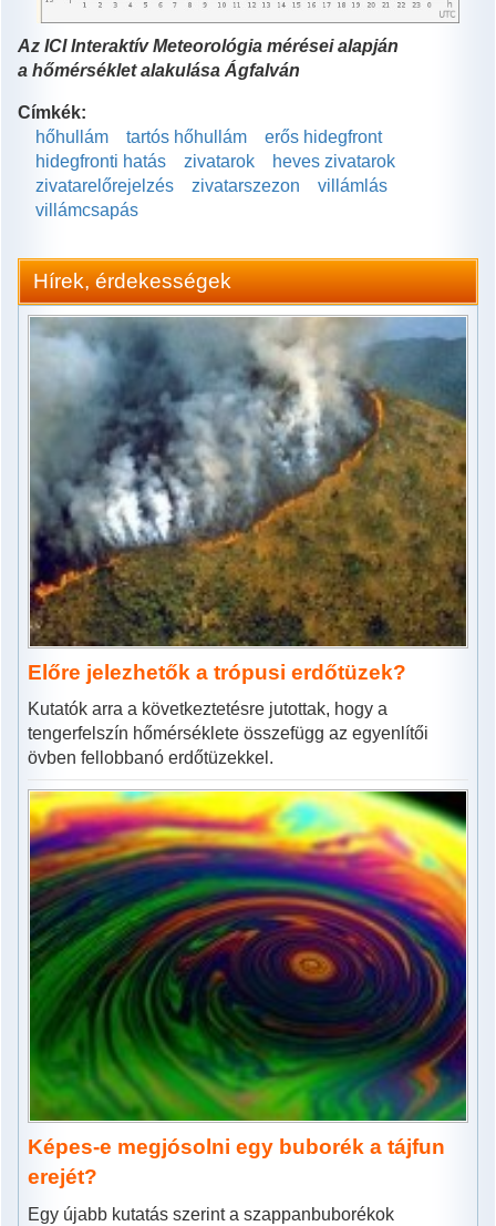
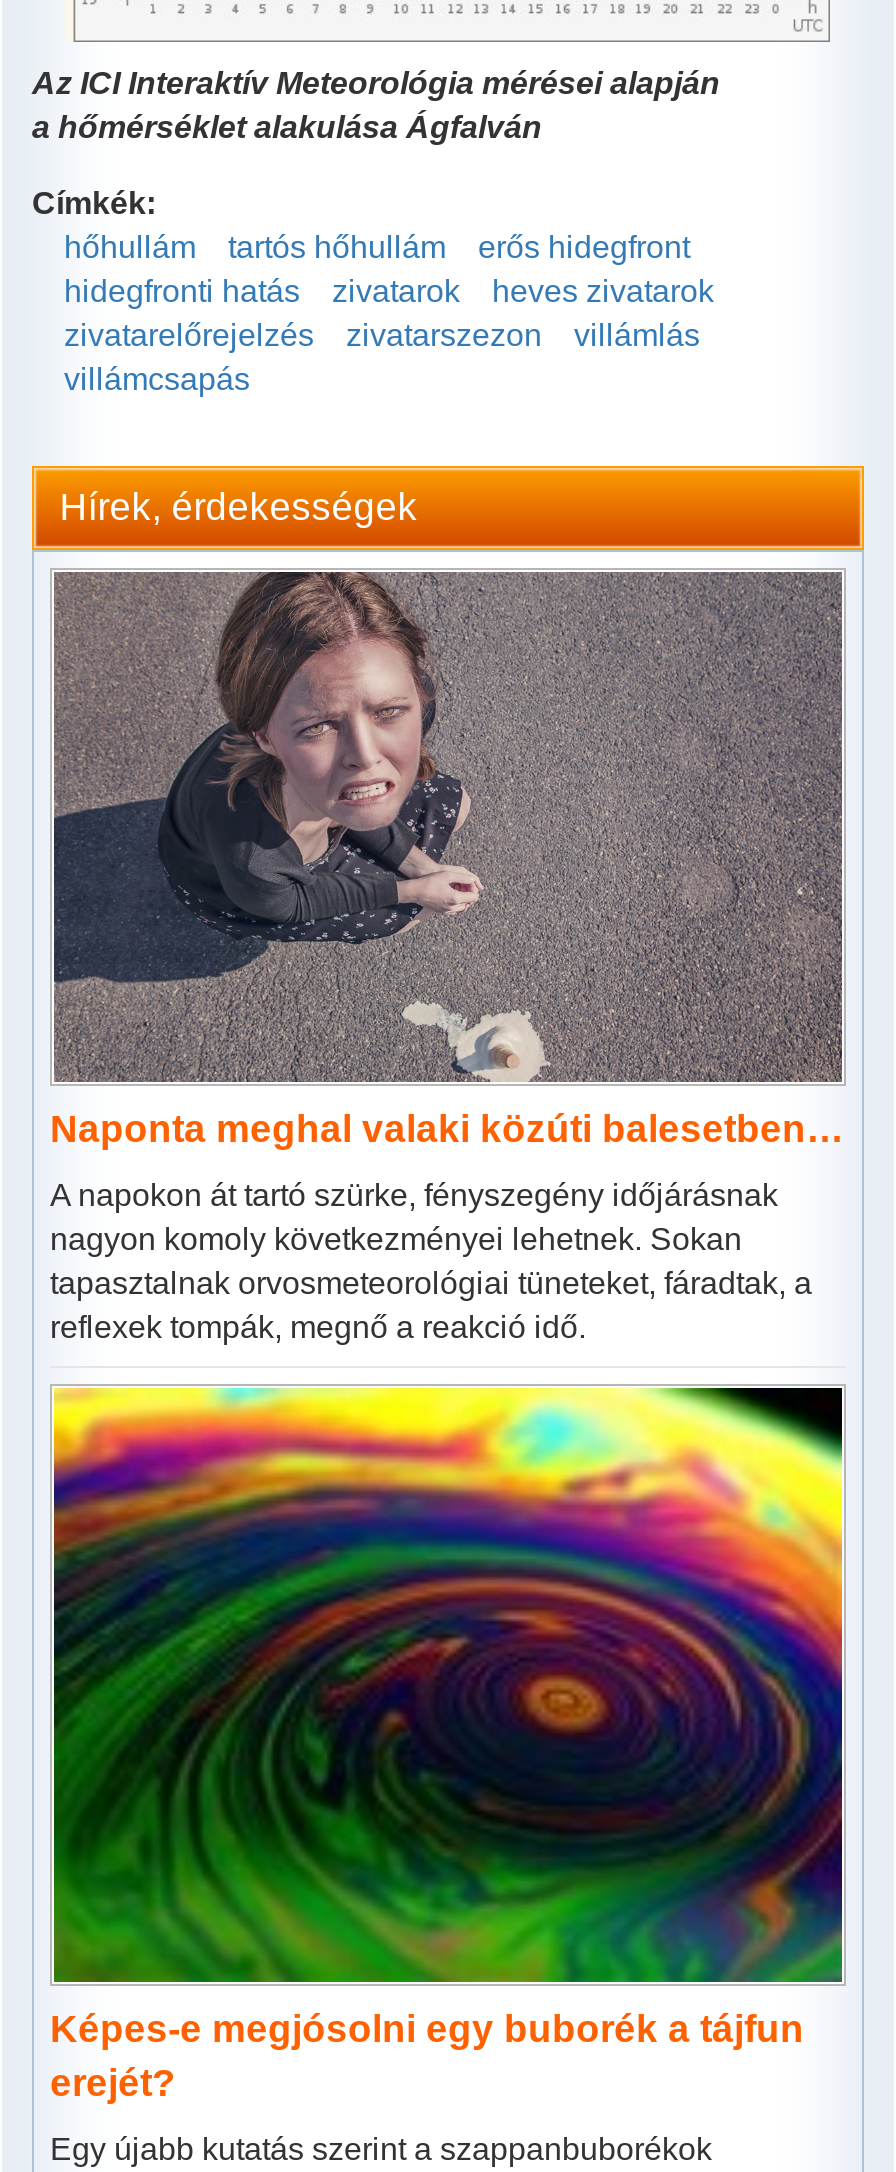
- [image]
+ [image]

- Előre jelezhetők a trópusi erdőtüzek?
+ Naponta meghal valaki közúti balesetben…

- Kutatók arra a következtetésre jutottak, hogy a
- tengerfelszín hőmérséklete összefügg az egyenlítői
- övben fellobbanó erdőtüzekkel.
+ A napokon át tartó szürke, fényszegény időjárásnak
+ nagyon komoly következményei lehetnek. Sokan
+ tapasztalnak orvosmeteorológiai tüneteket, fáradtak, a
+ reflexek tompák, megnő a reakció idő.
